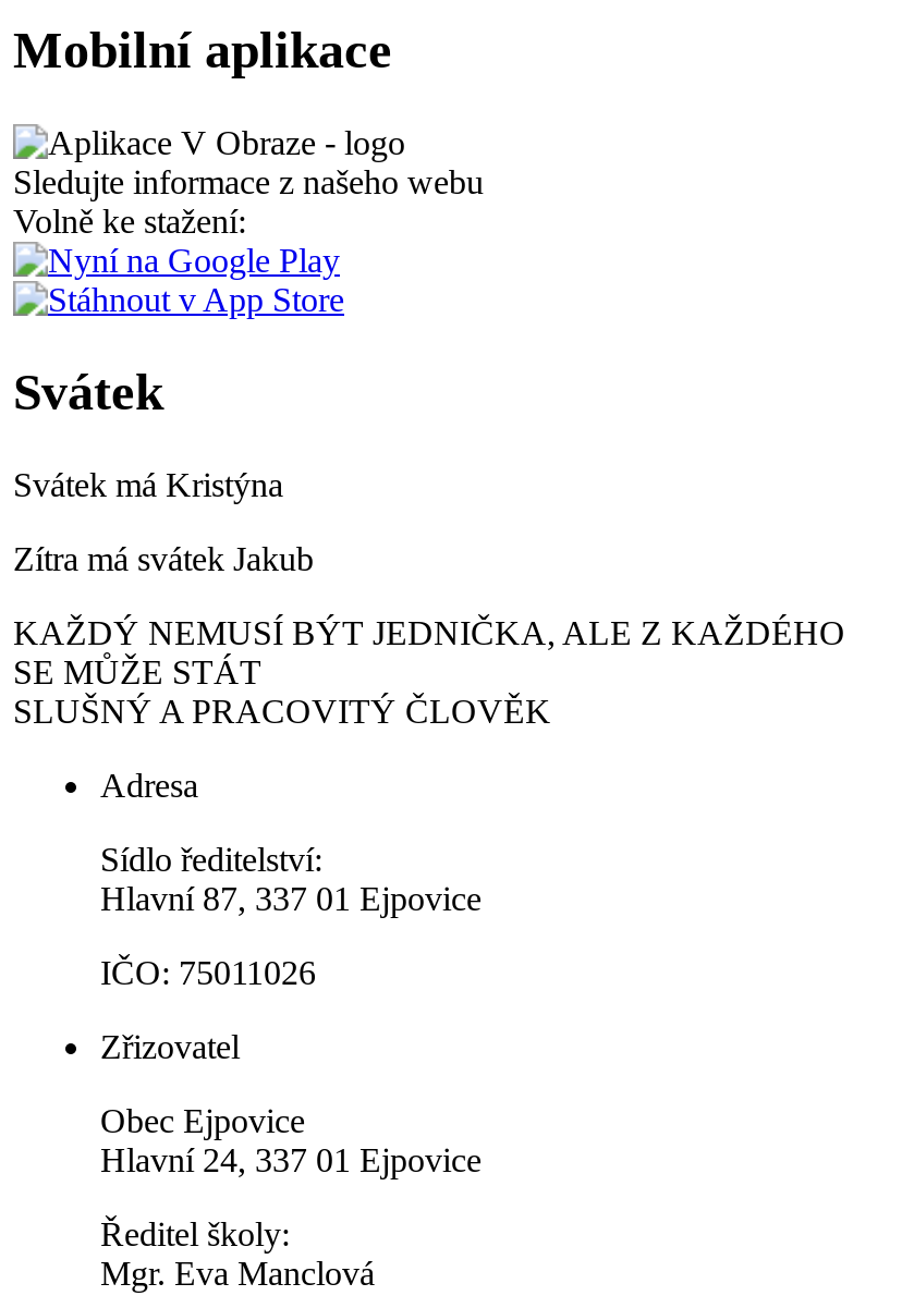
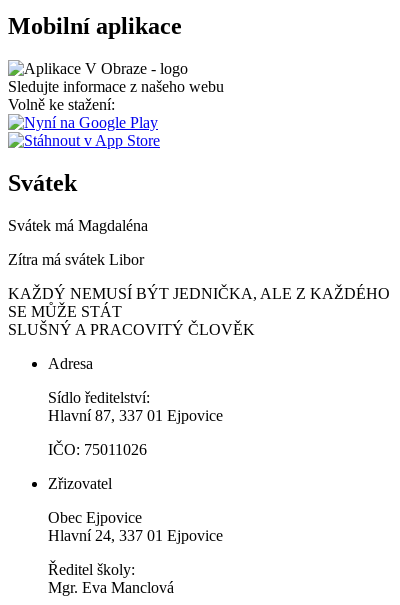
- Svátek má Kristýna
+ Svátek má Magdaléna

- Zítra má svátek Jakub
+ Zítra má svátek Libor
